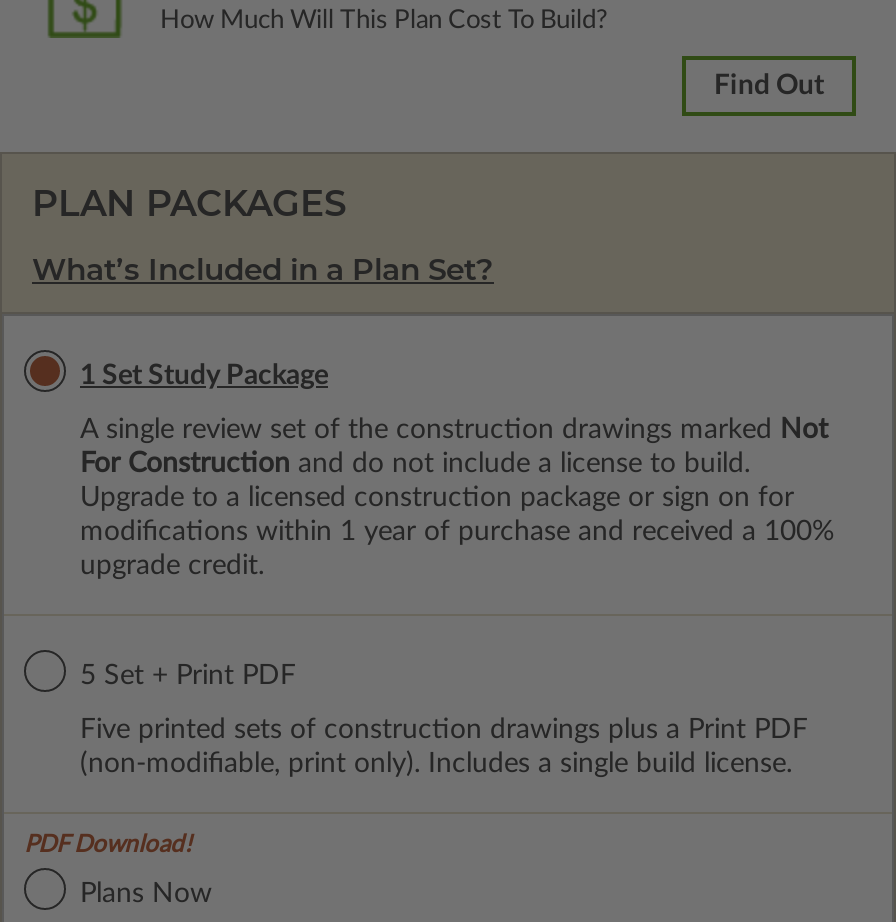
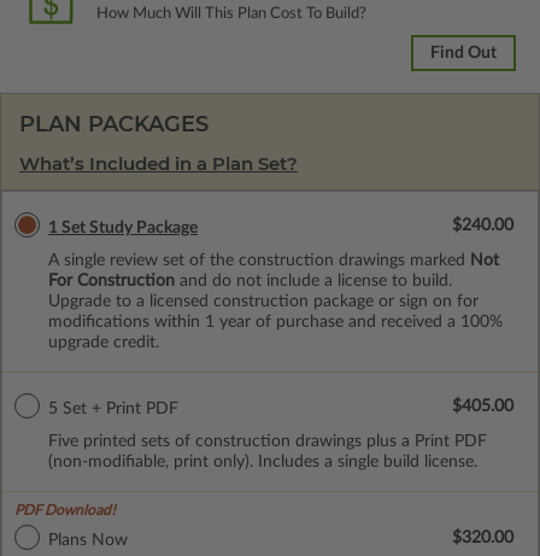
+ $240.00

+ $405.00

+ $320.00
